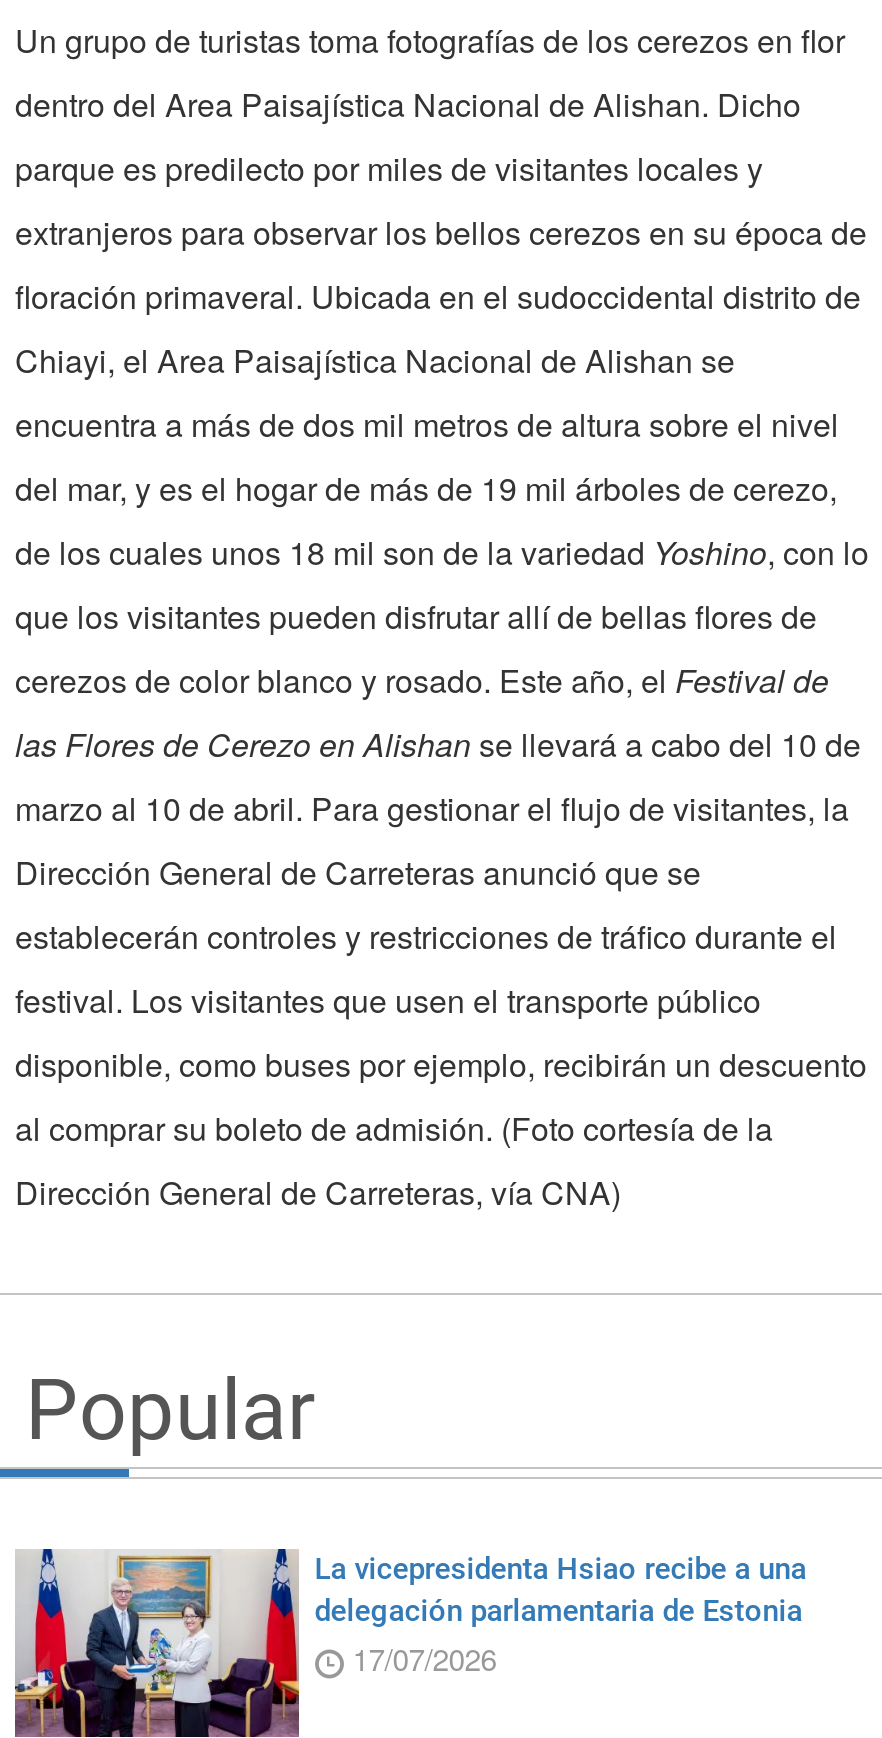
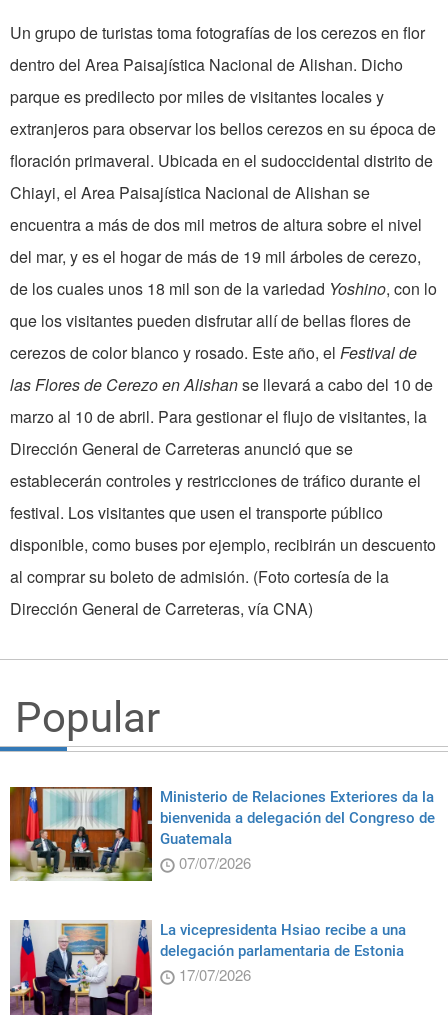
+ [image]
+ Ministerio de Relaciones Exteriores da la
+ bienvenida a delegación del Congreso de
+ Guatemala
+ 07/07/2026
